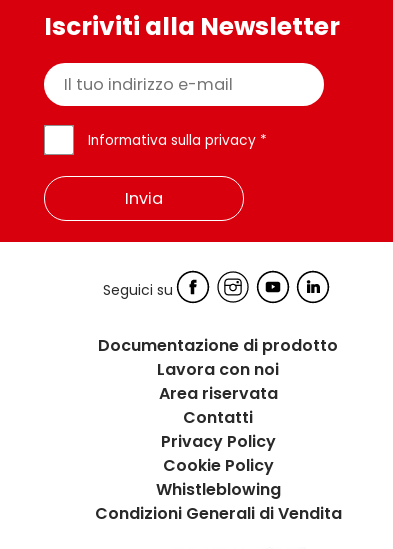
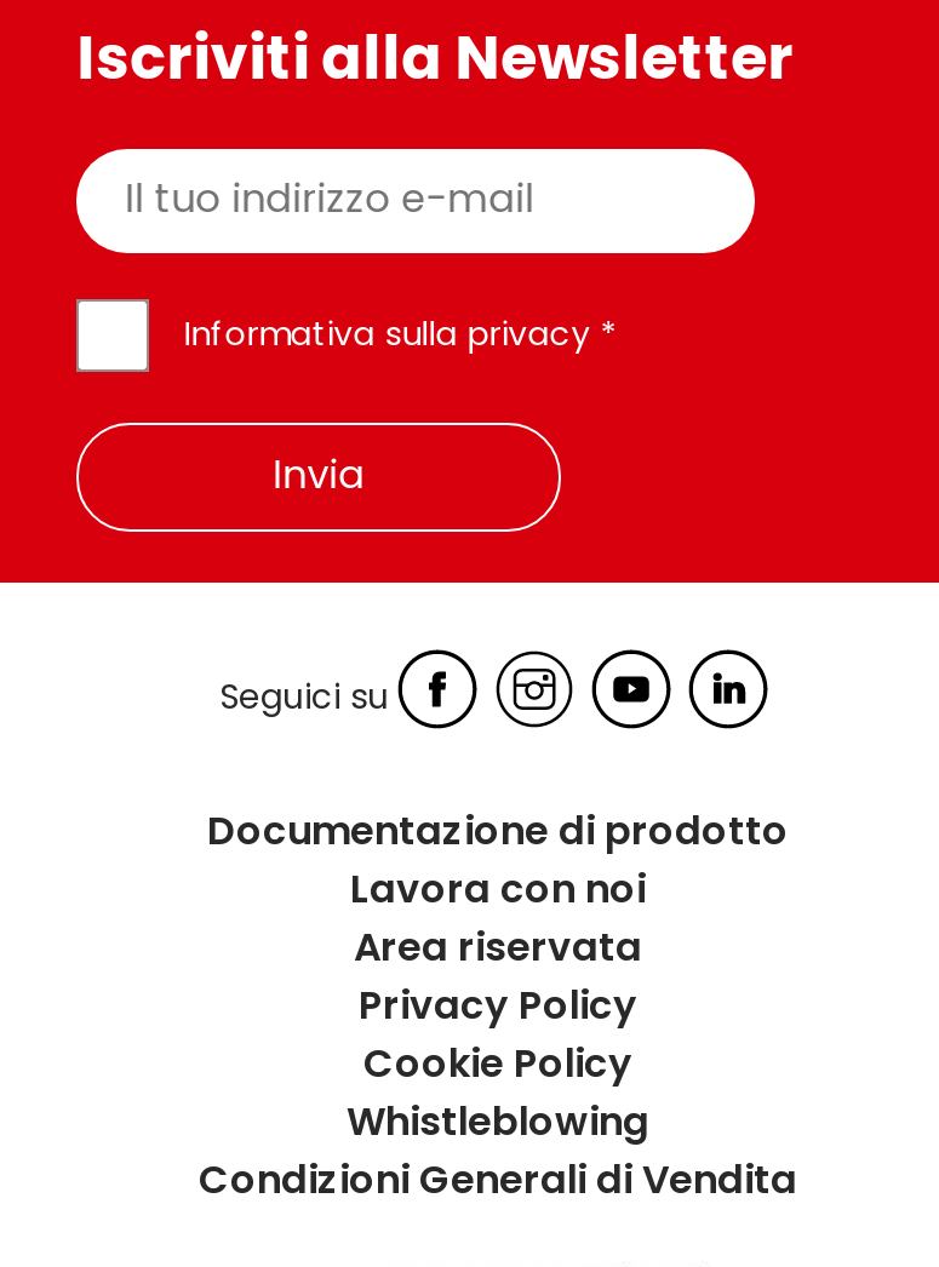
- Contatti
